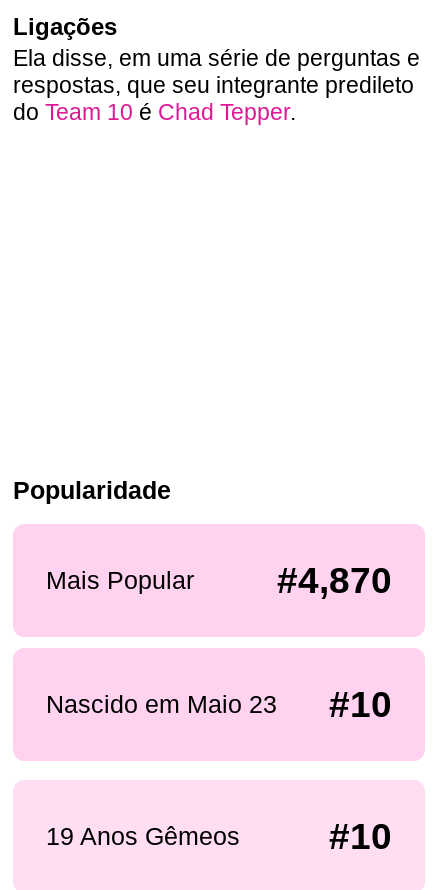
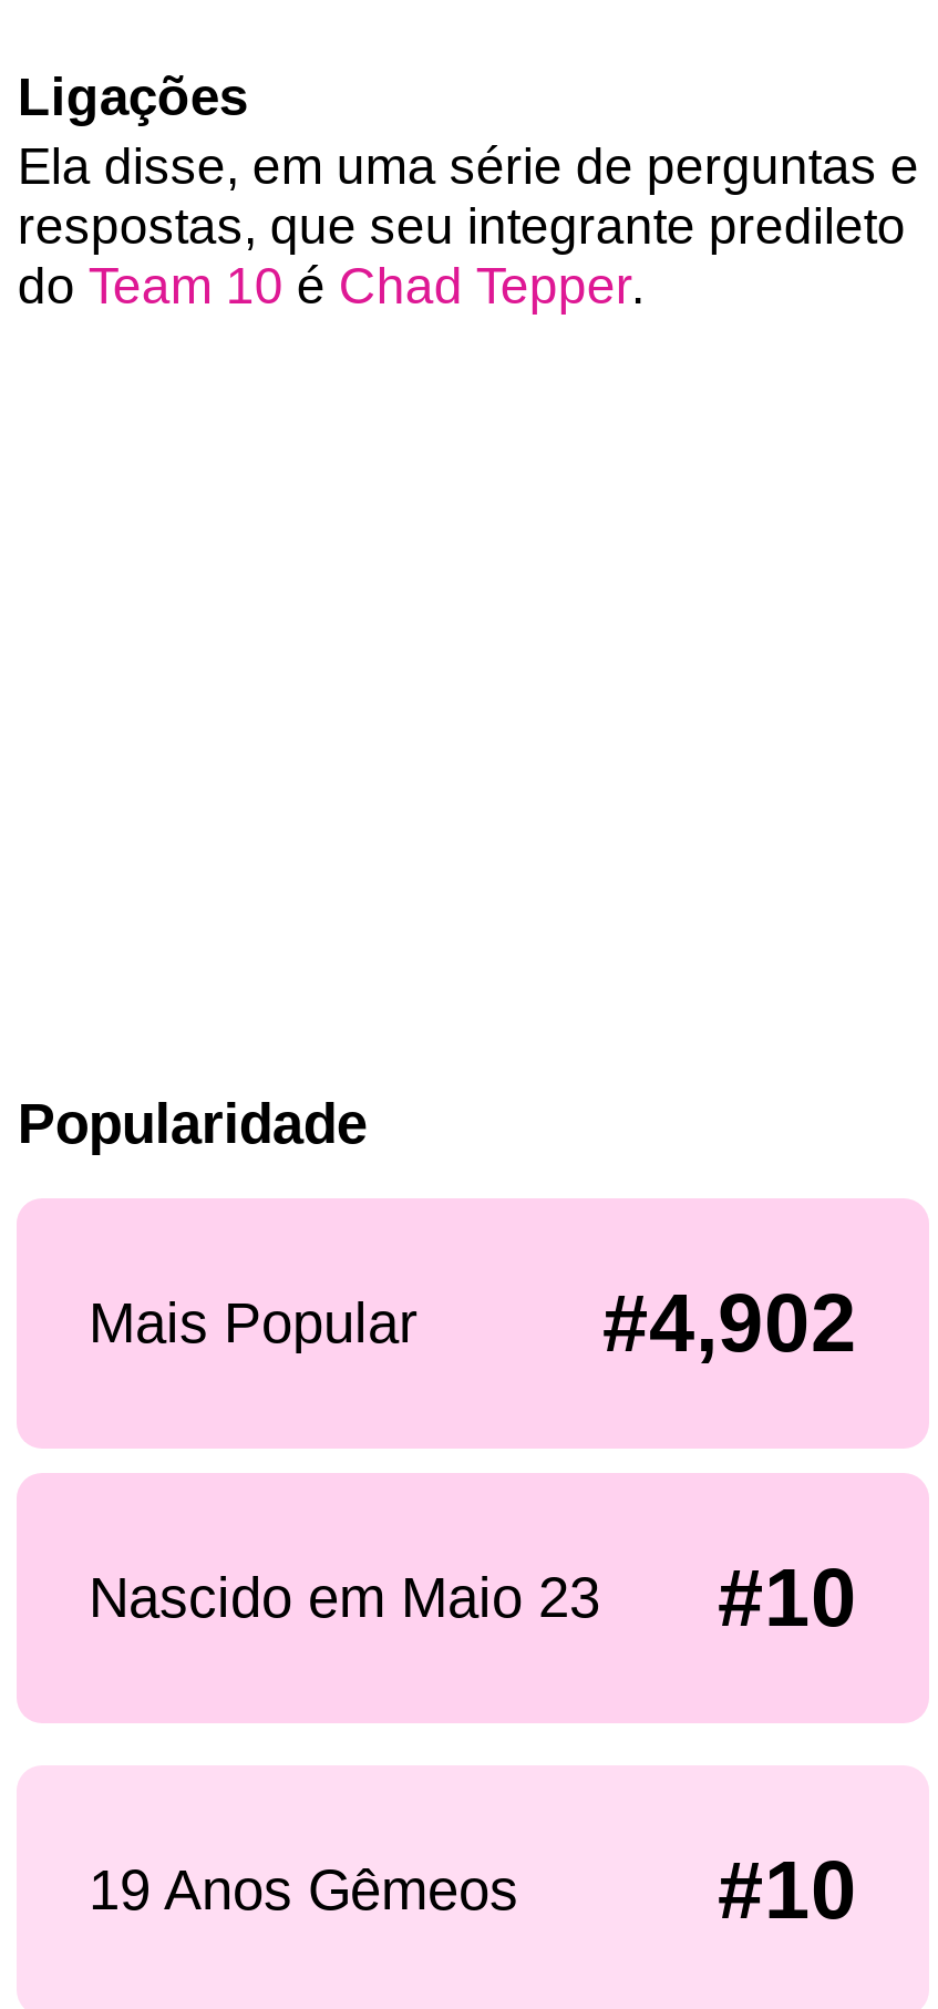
- #4,870
+ #4,902
